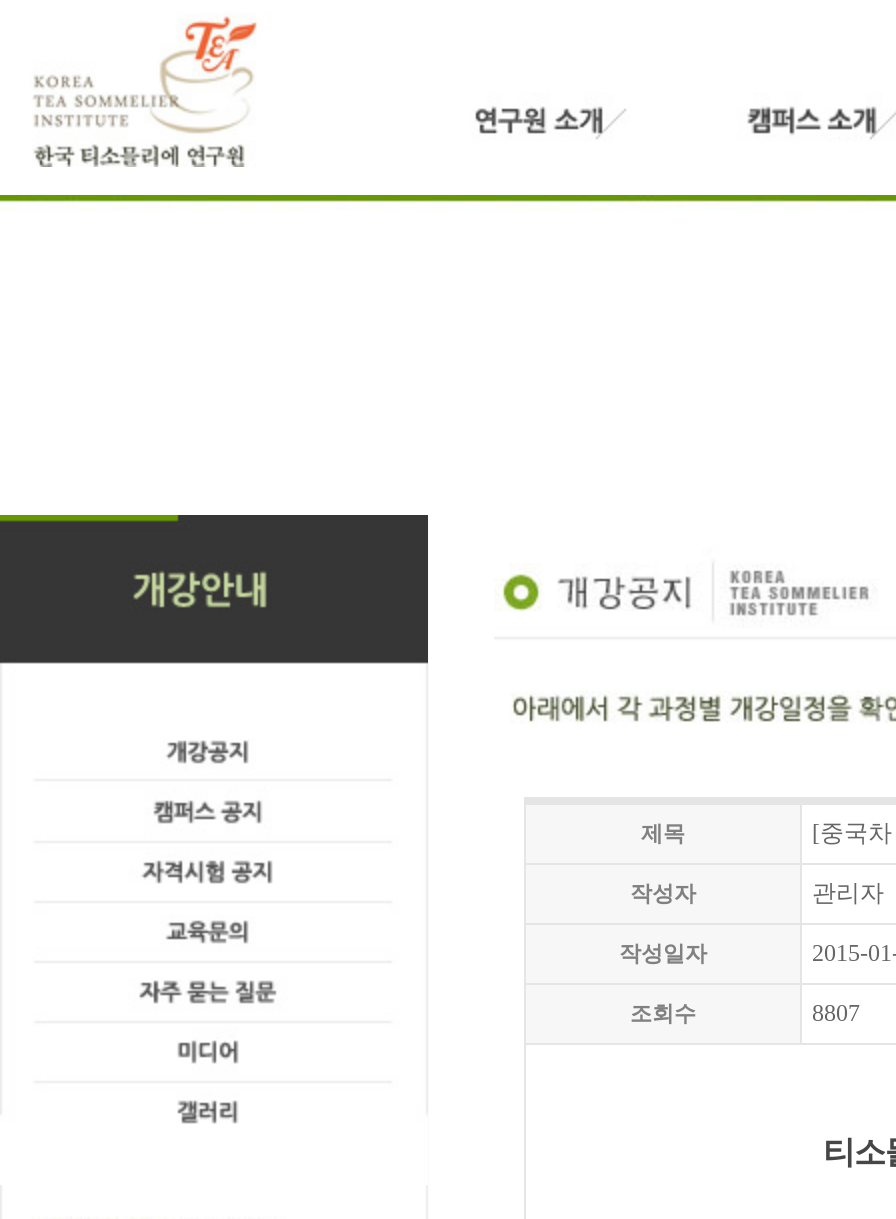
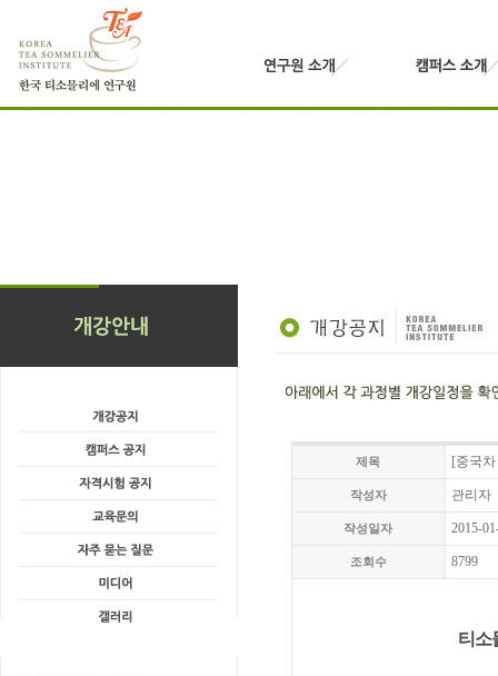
- 8807
+ 8799
